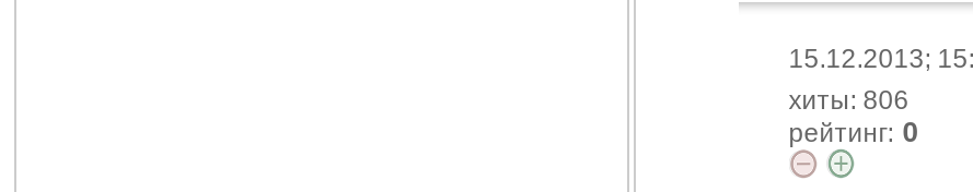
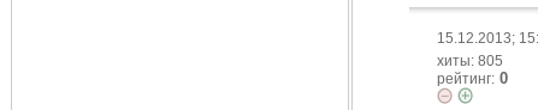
- хиты: 806
+ хиты: 805
